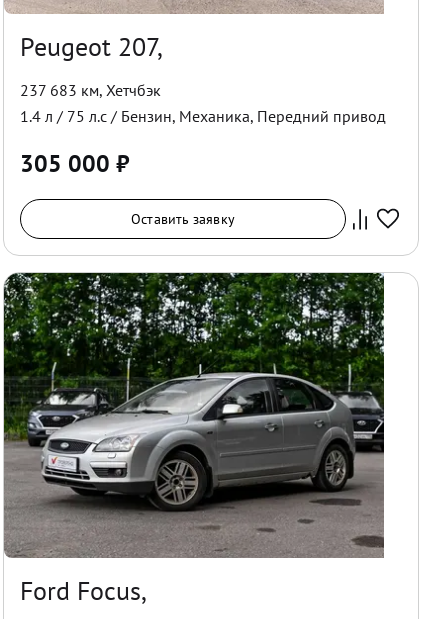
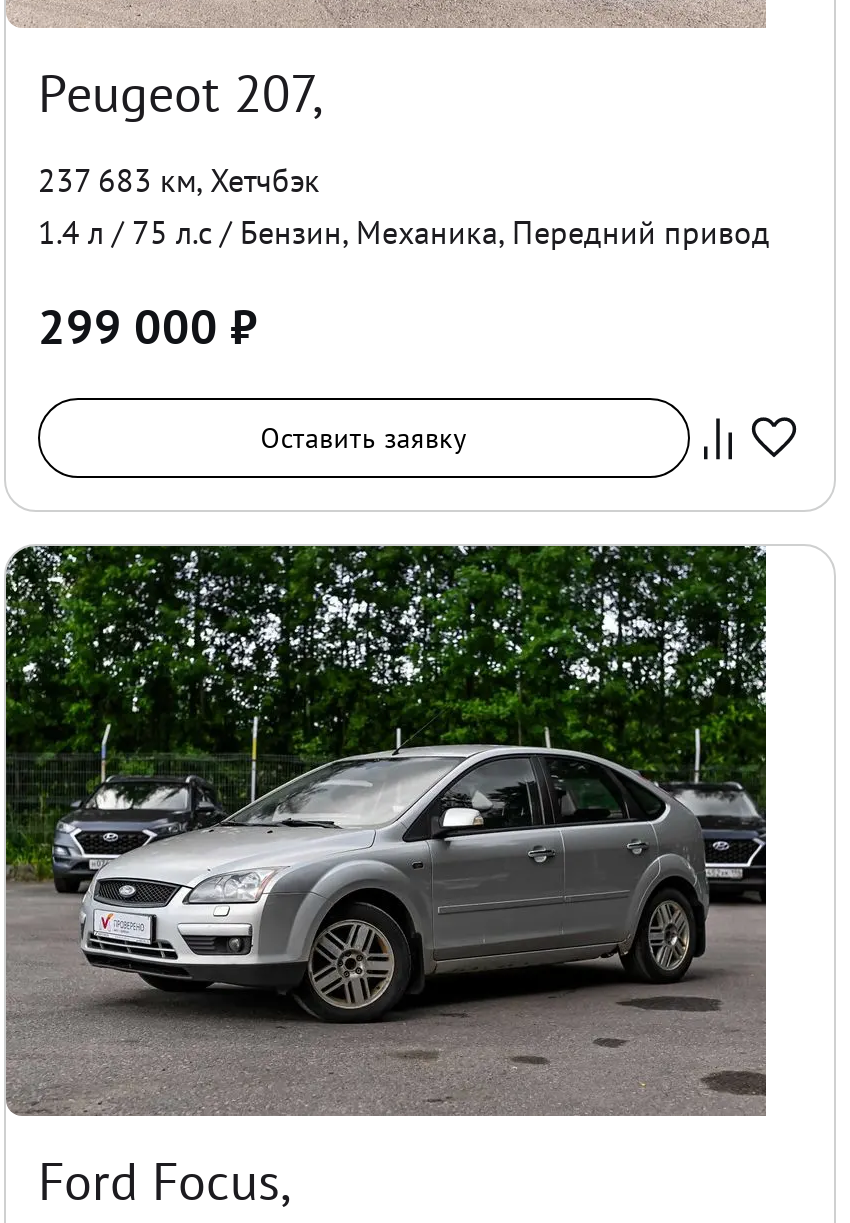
- 305 000 ₽
+ 299 000 ₽
